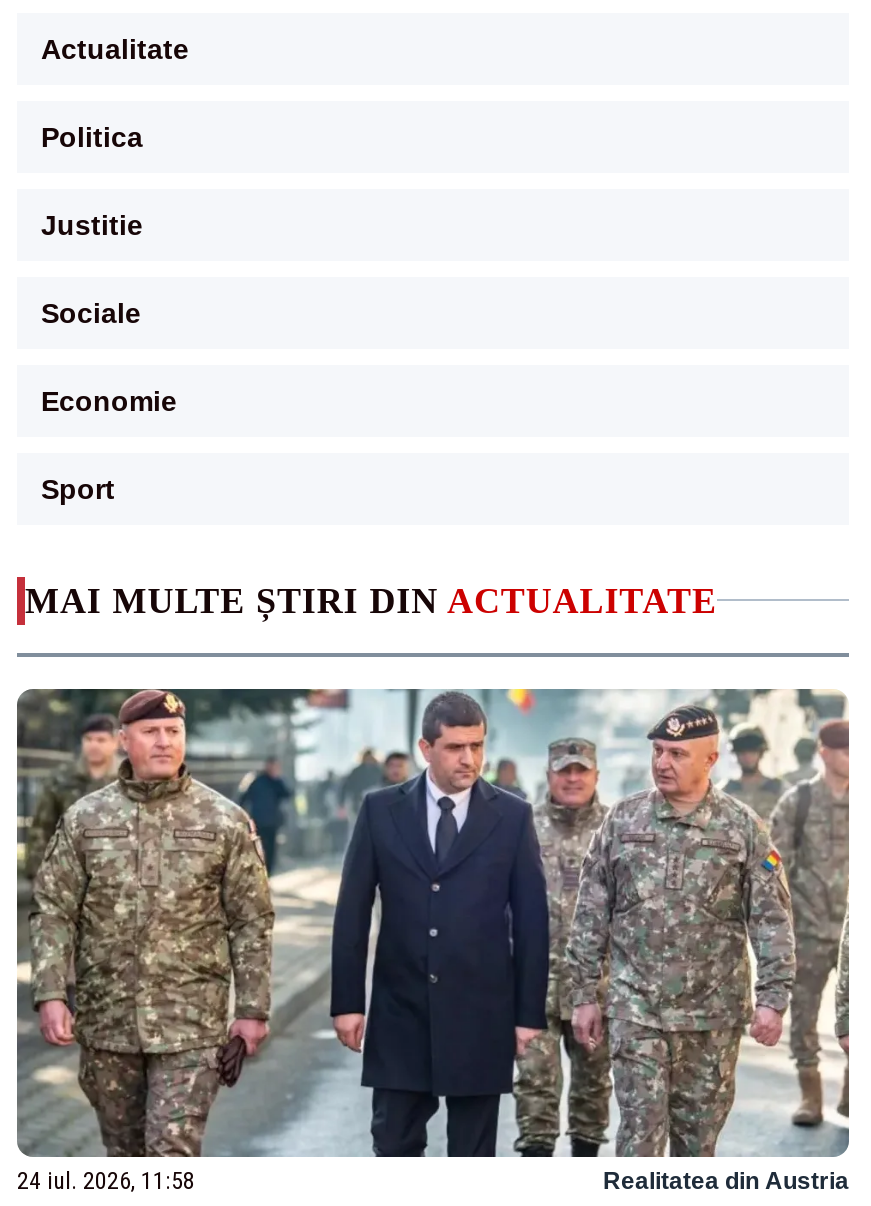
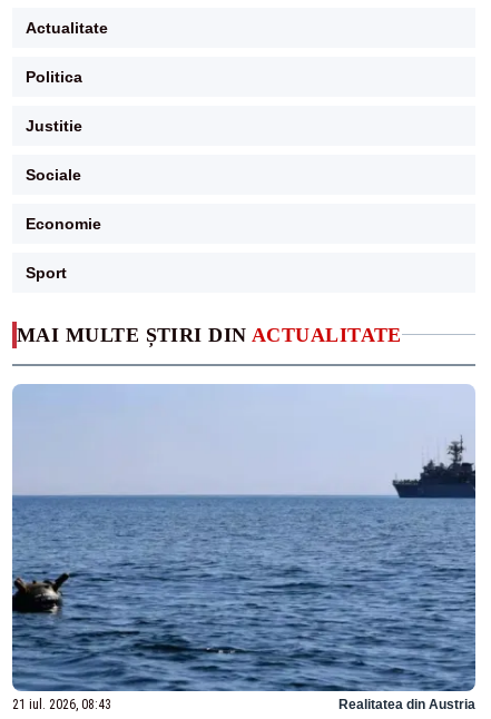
- [image]
- 24 iul. 2026, 11:58
+ [image]
+ 21 iul. 2026, 08:43
